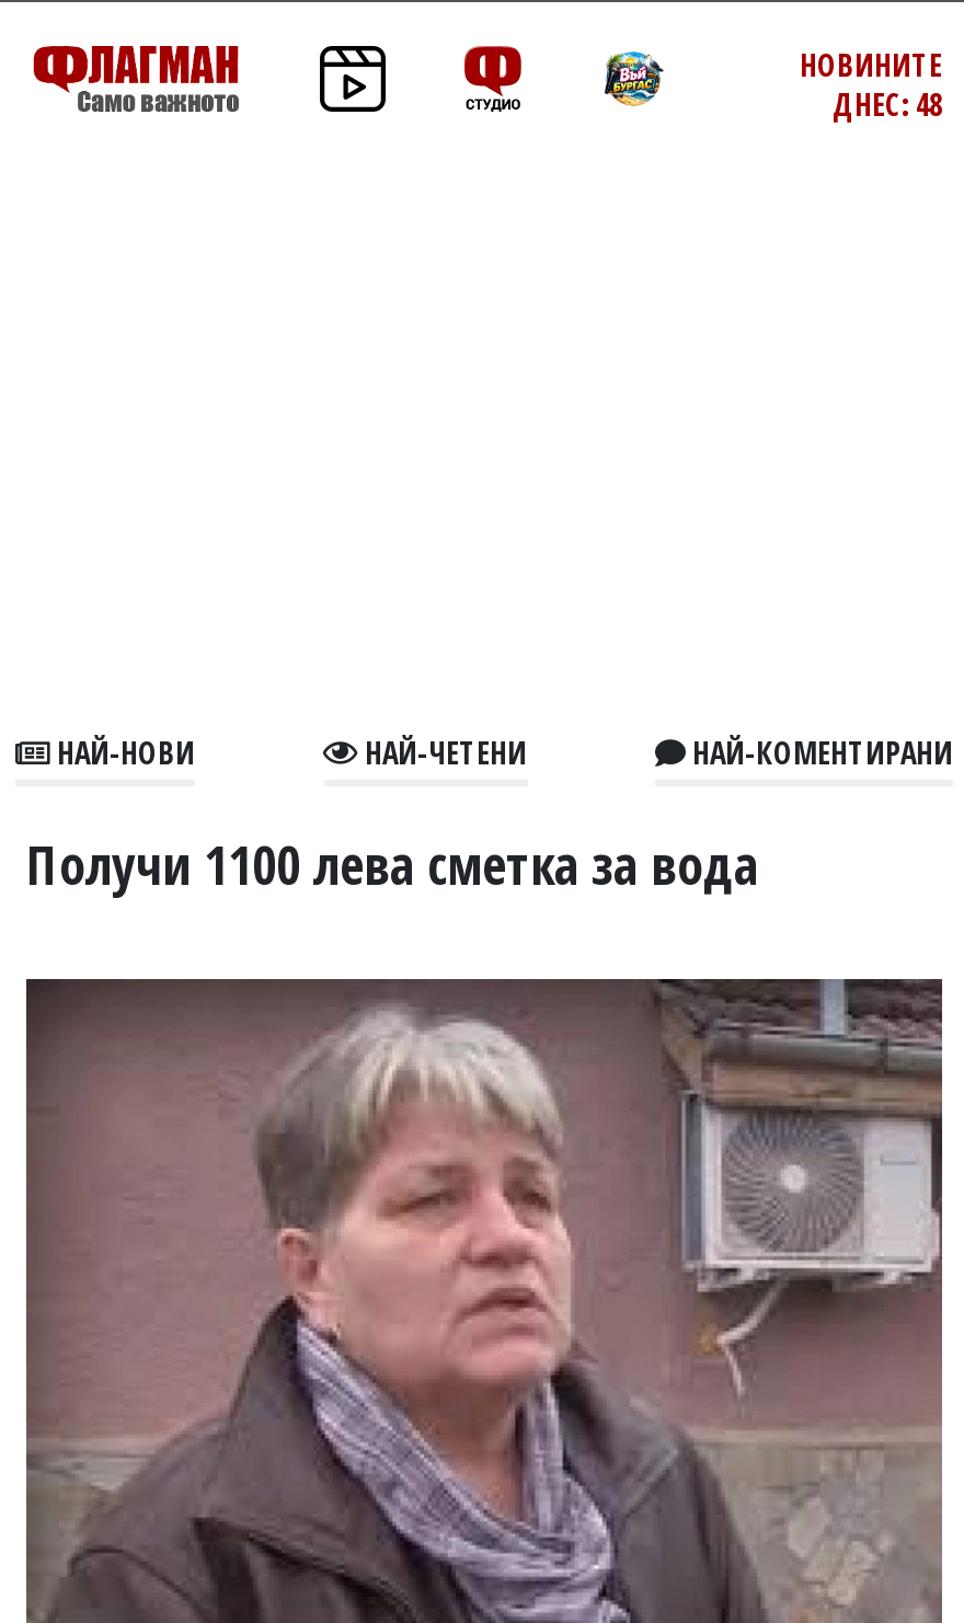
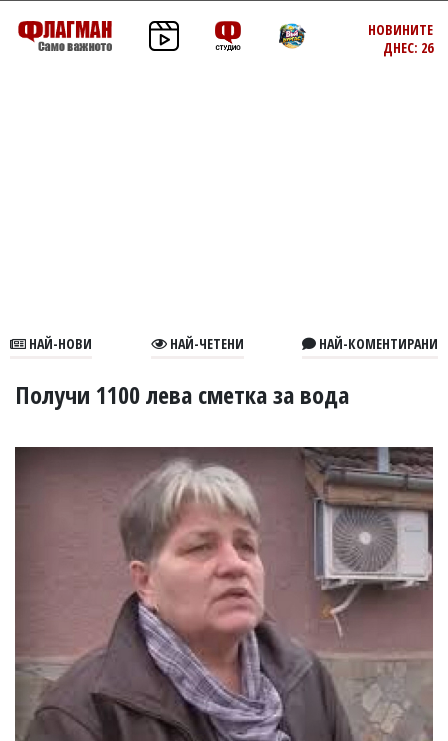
- ДНЕС: 48
+ ДНЕС: 26
